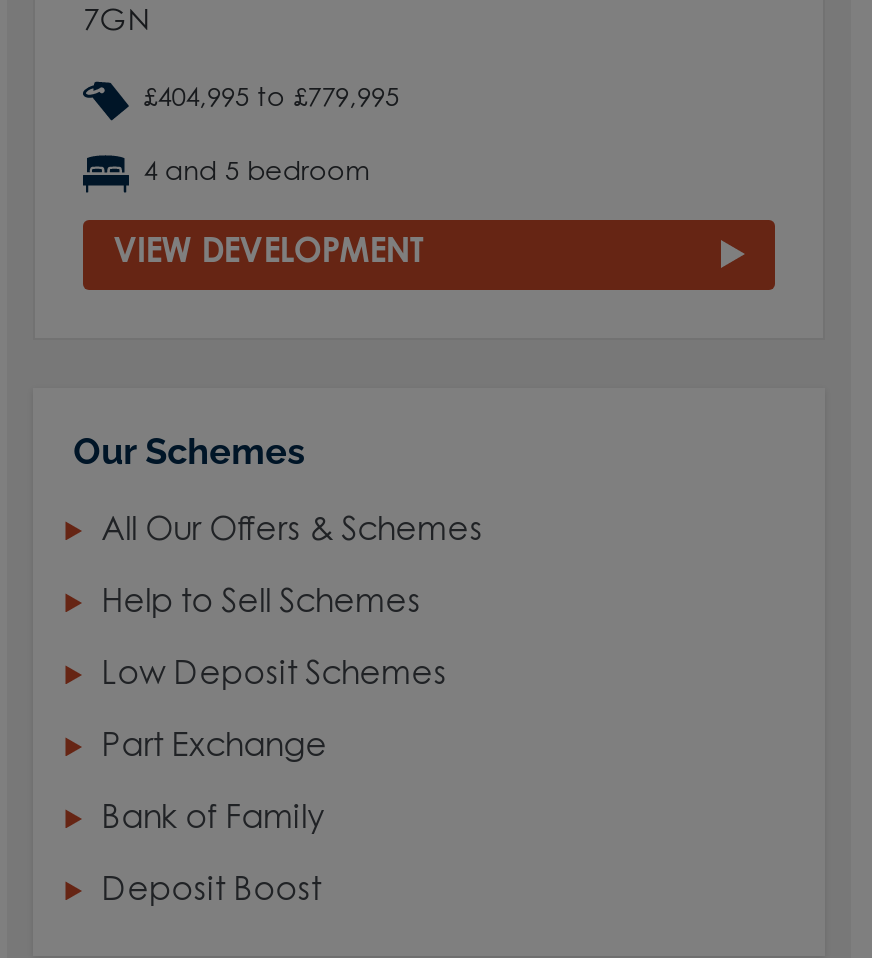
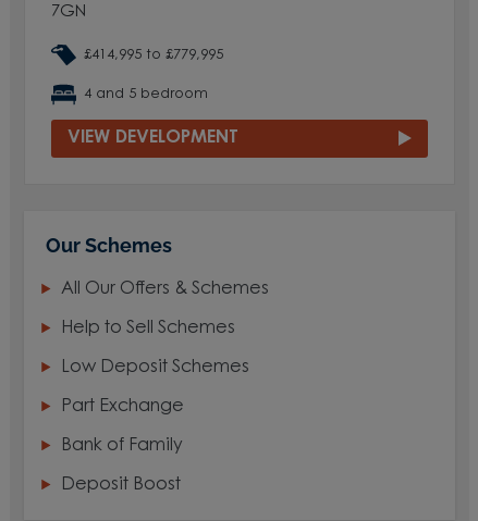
- £404,995 to £779,995
+ £414,995 to £779,995
